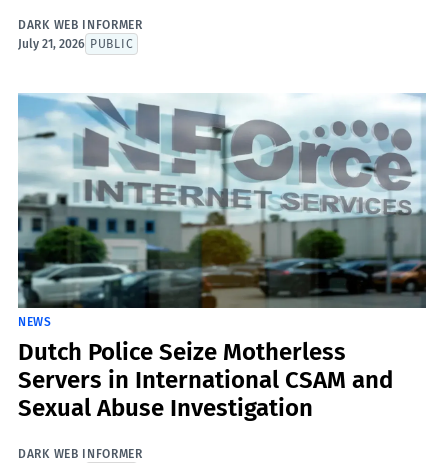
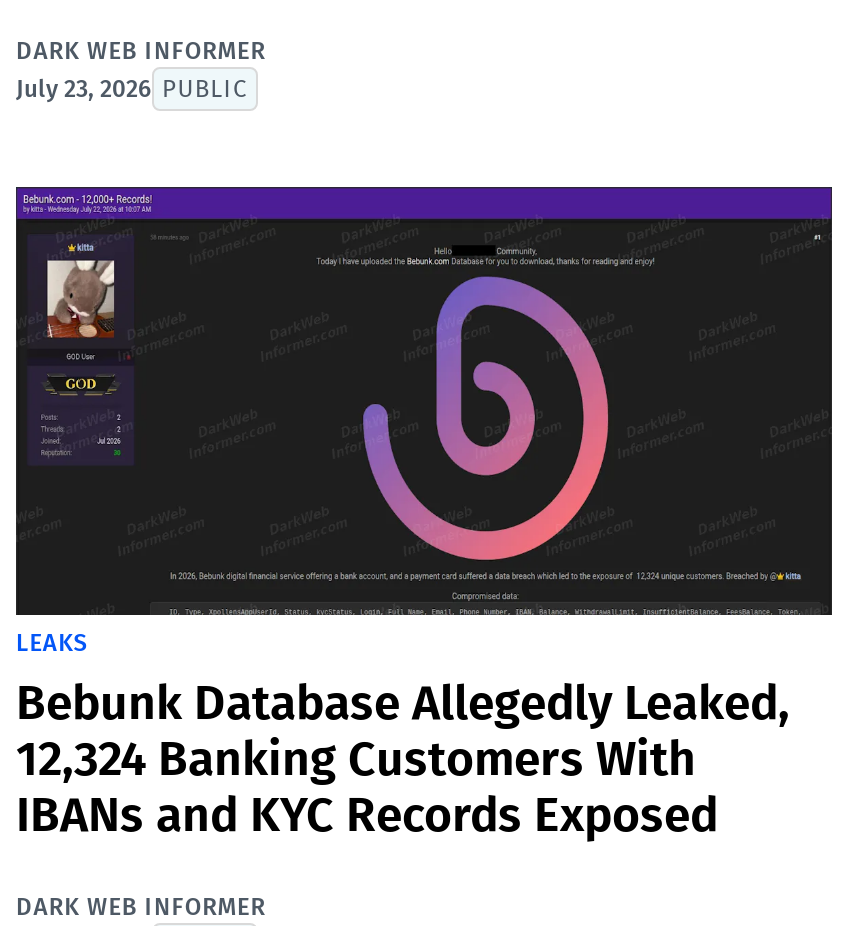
- July 21, 2026 PUBLIC
+ July 23, 2026 PUBLIC

- [image]
- NEWS
- Dutch Police Seize Motherless
- Servers in International CSAM and
- Sexual Abuse Investigation
+ [image]
+ LEAKS
+ Bebunk Database Allegedly Leaked,
+ 12,324 Banking Customers With
+ IBANs and KYC Records Exposed
